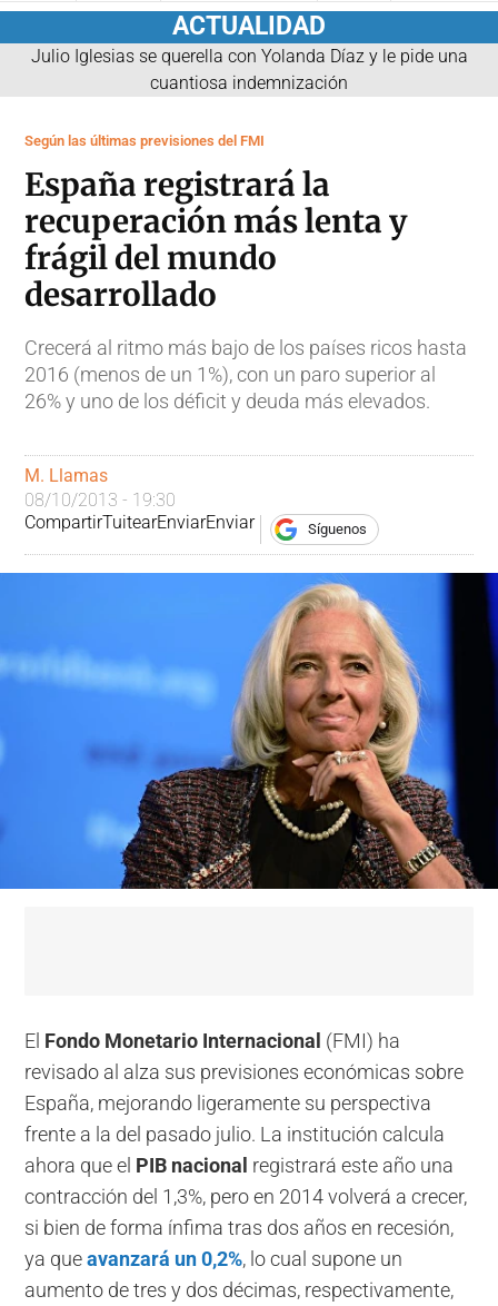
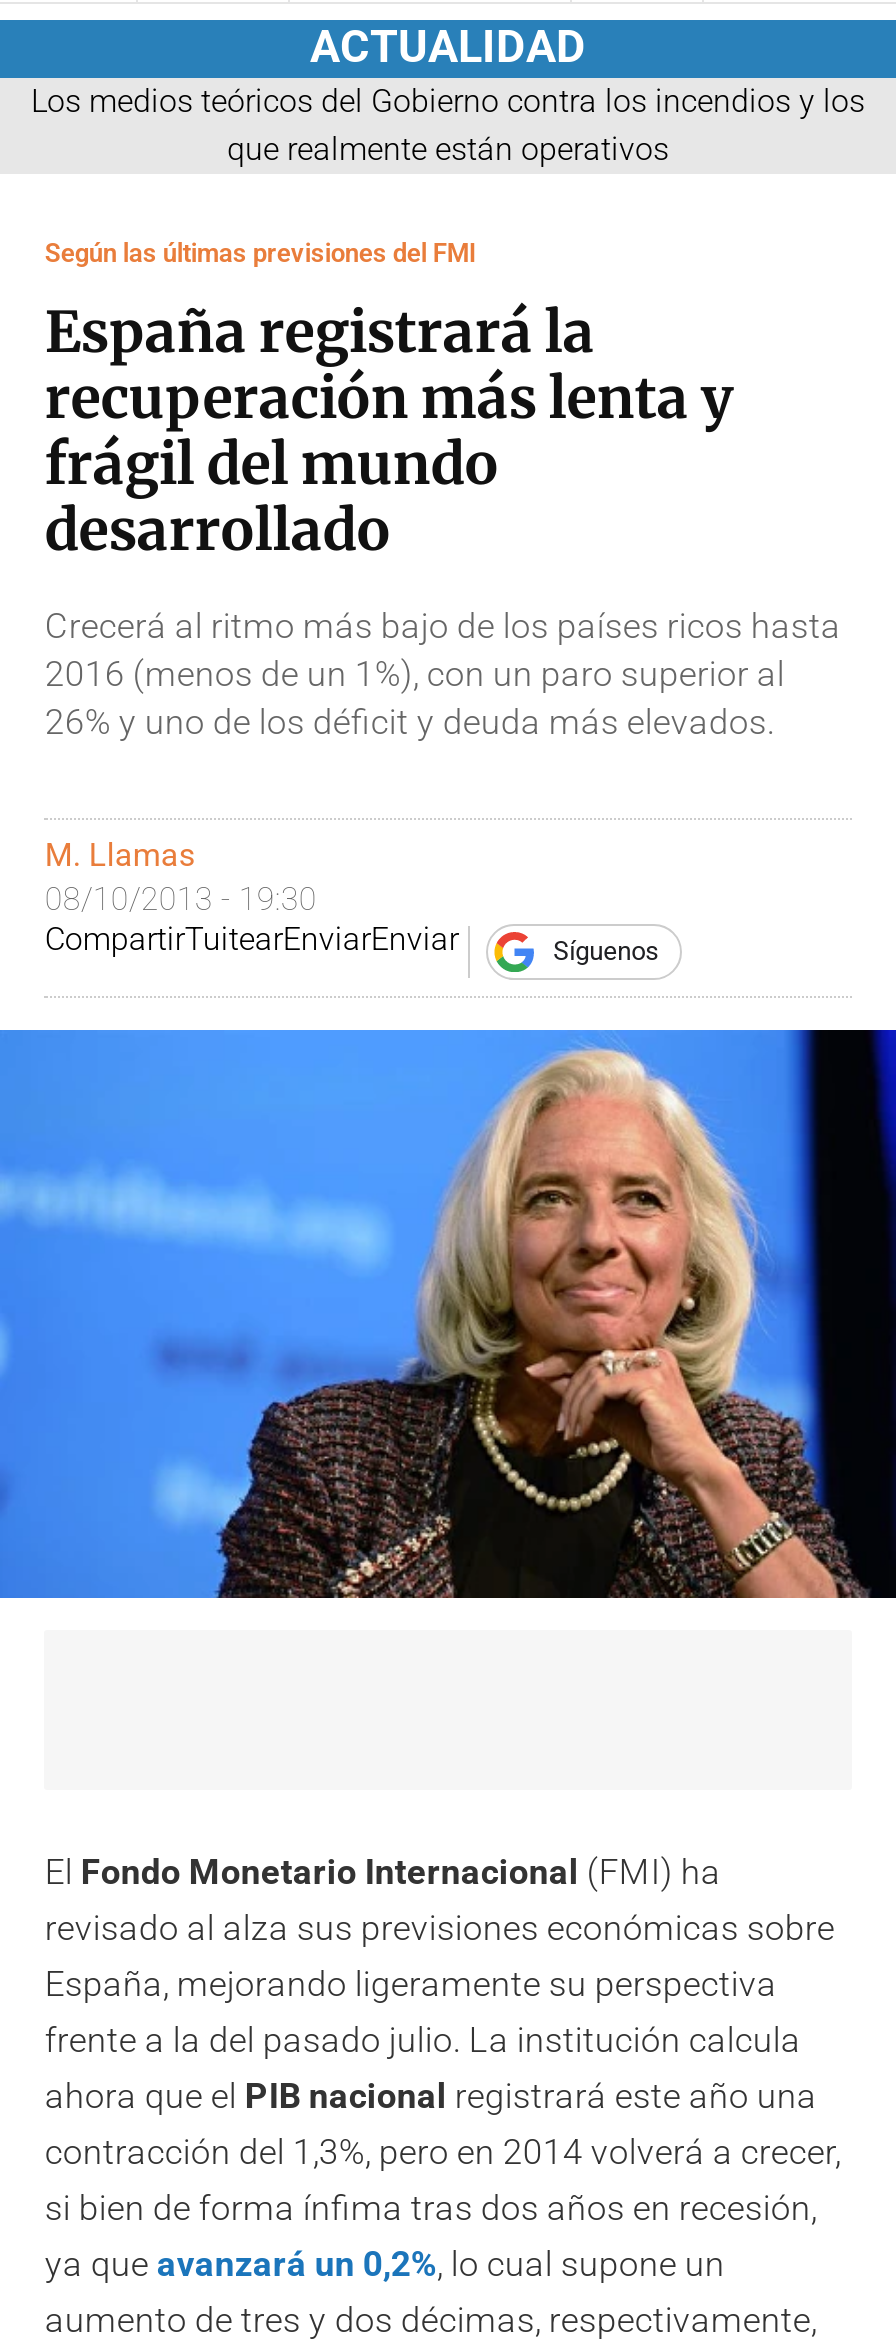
- Julio Iglesias se querella con Yolanda Díaz y le pide una
- cuantiosa indemnización
+ Los medios teóricos del Gobierno contra los incendios y los
+ que realmente están operativos
